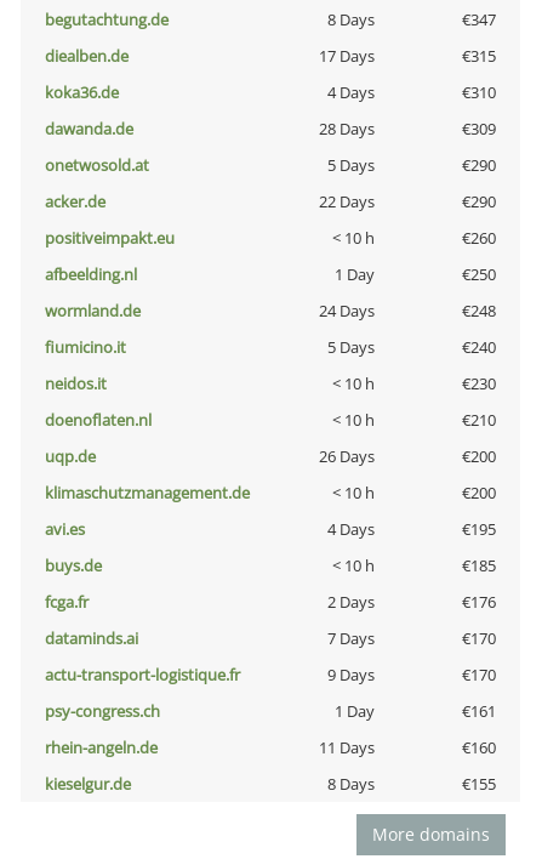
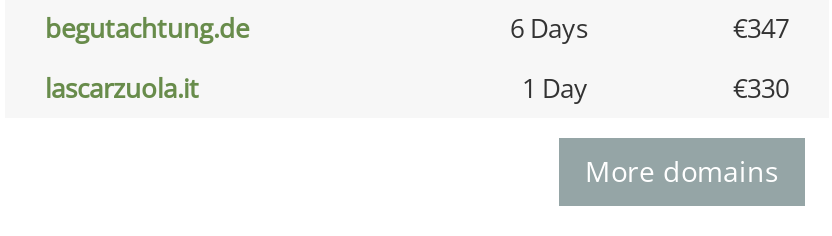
- 8 Days
+ 6 Days

- diealben.de
- 17 Days
- €315
- koka36.de
- 4 Days
- €310
- dawanda.de
- 28 Days
- €309
- onetwosold.at
- 5 Days
- €290
- acker.de
- 22 Days
- €290
- positiveimpakt.eu
- < 10 h
- €260
- afbeelding.nl
+ lascarzuola.it

- €250
- wormland.de
- 24 Days
- €248
- fiumicino.it
- 5 Days
- €240
- neidos.it
- < 10 h
- €230
- doenoflaten.nl
- < 10 h
- €210
- uqp.de
- 26 Days
- €200
- klimaschutzmanagement.de
- < 10 h
- €200
- avi.es
- 4 Days
- €195
- buys.de
- < 10 h
- €185
- fcga.fr
- 2 Days
- €176
- dataminds.ai
- 7 Days
- €170
- actu-transport-logistique.fr
- 9 Days
- €170
- psy-congress.ch
- 1 Day
- €161
- rhein-angeln.de
- 11 Days
- €160
- kieselgur.de
- 8 Days
- €155
+ €330
